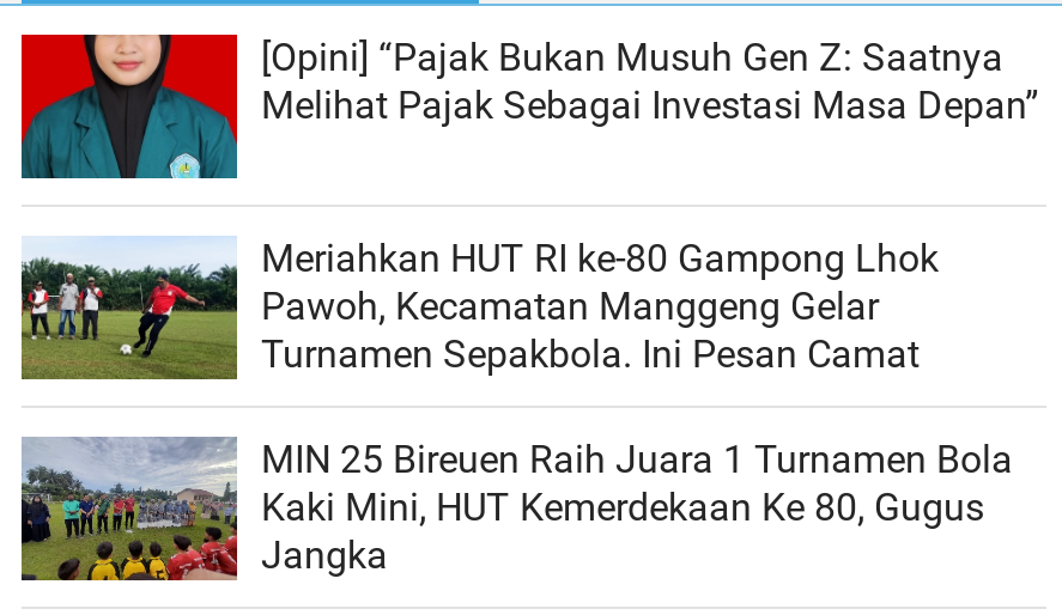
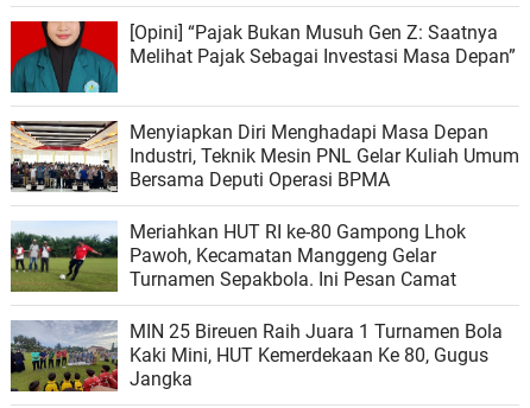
+ [image]
+ Menyiapkan Diri Menghadapi Masa Depan
+ Industri, Teknik Mesin PNL Gelar Kuliah Umum
+ Bersama Deputi Operasi BPMA
